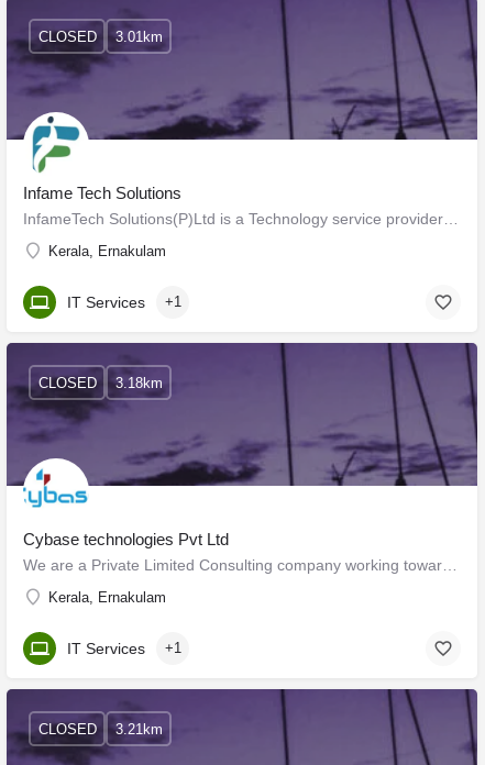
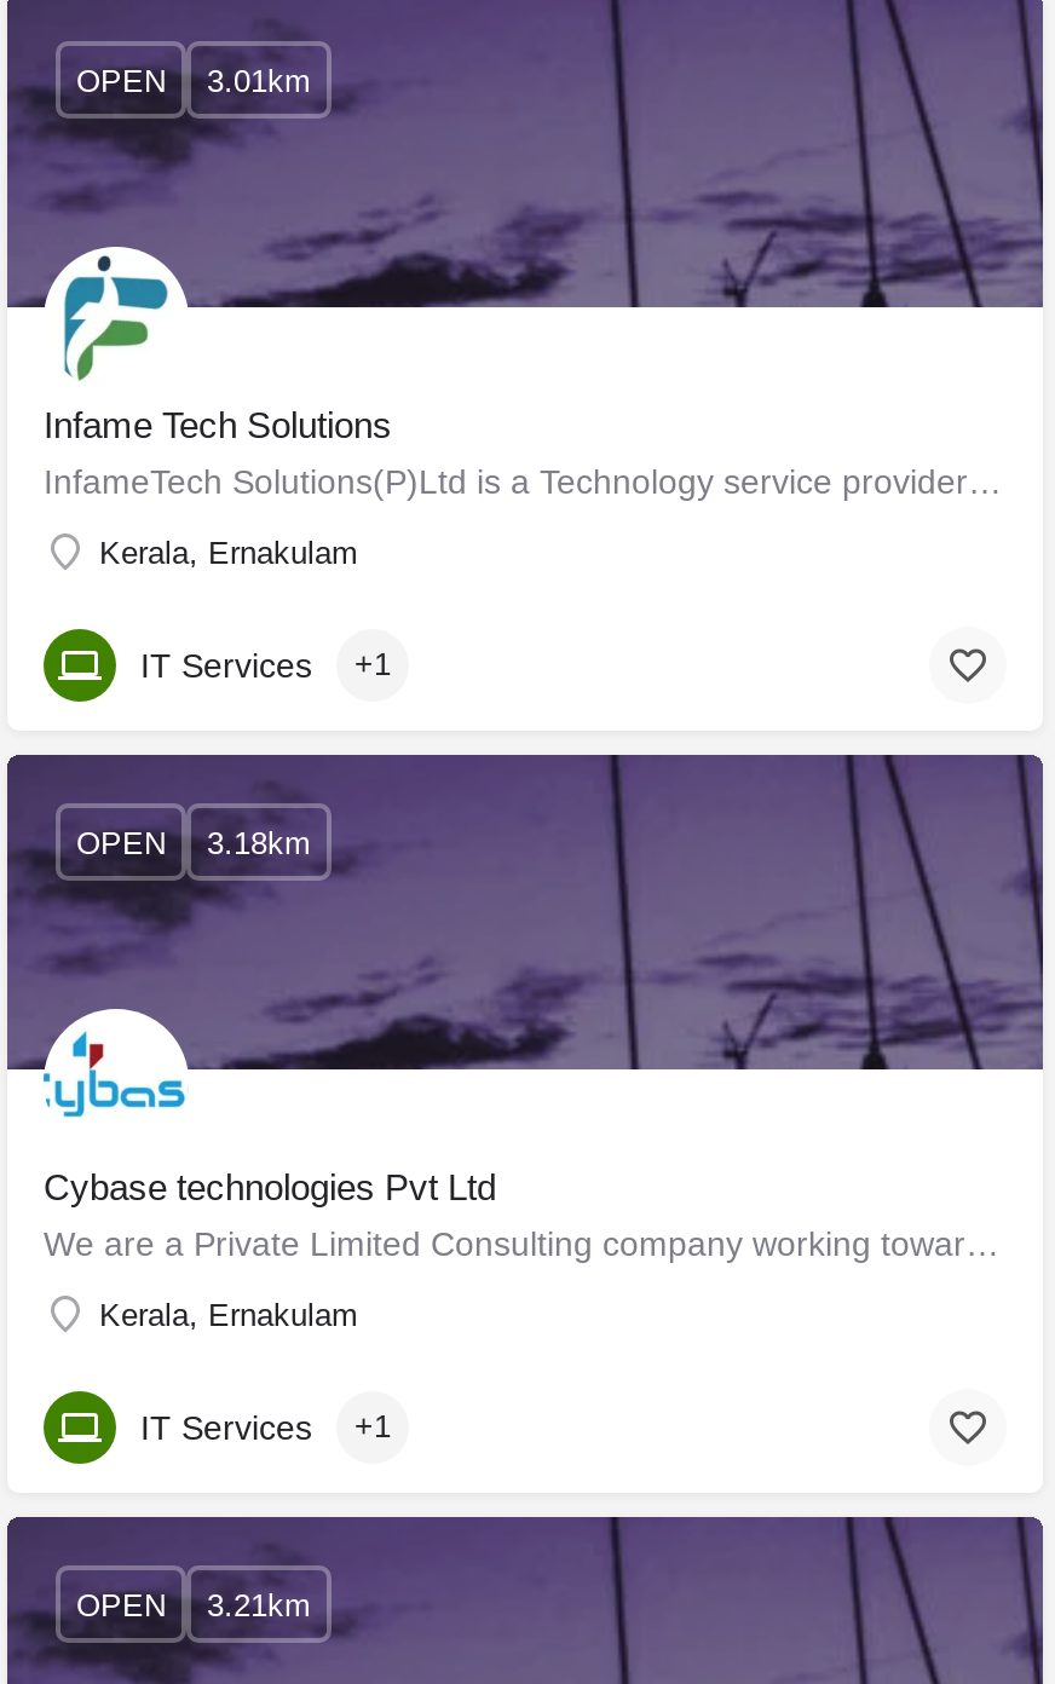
- CLOSED
+ OPEN

- CLOSED
+ OPEN

- CLOSED
+ OPEN
